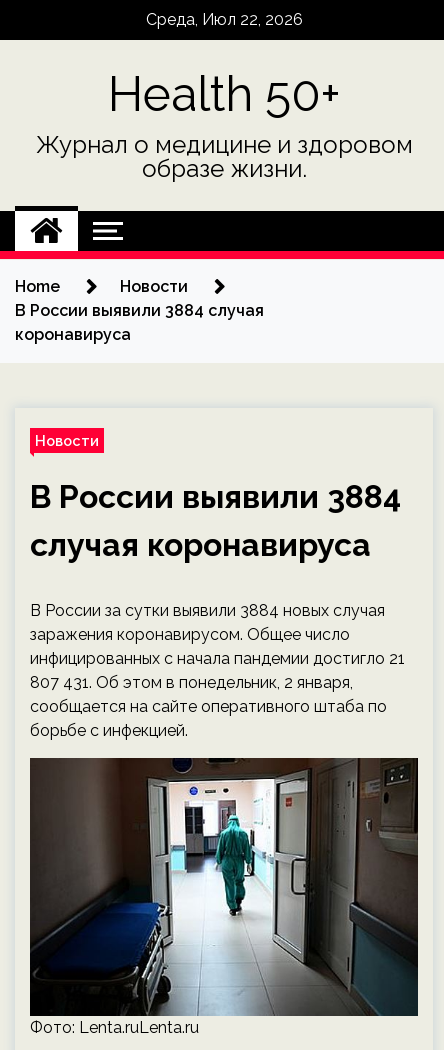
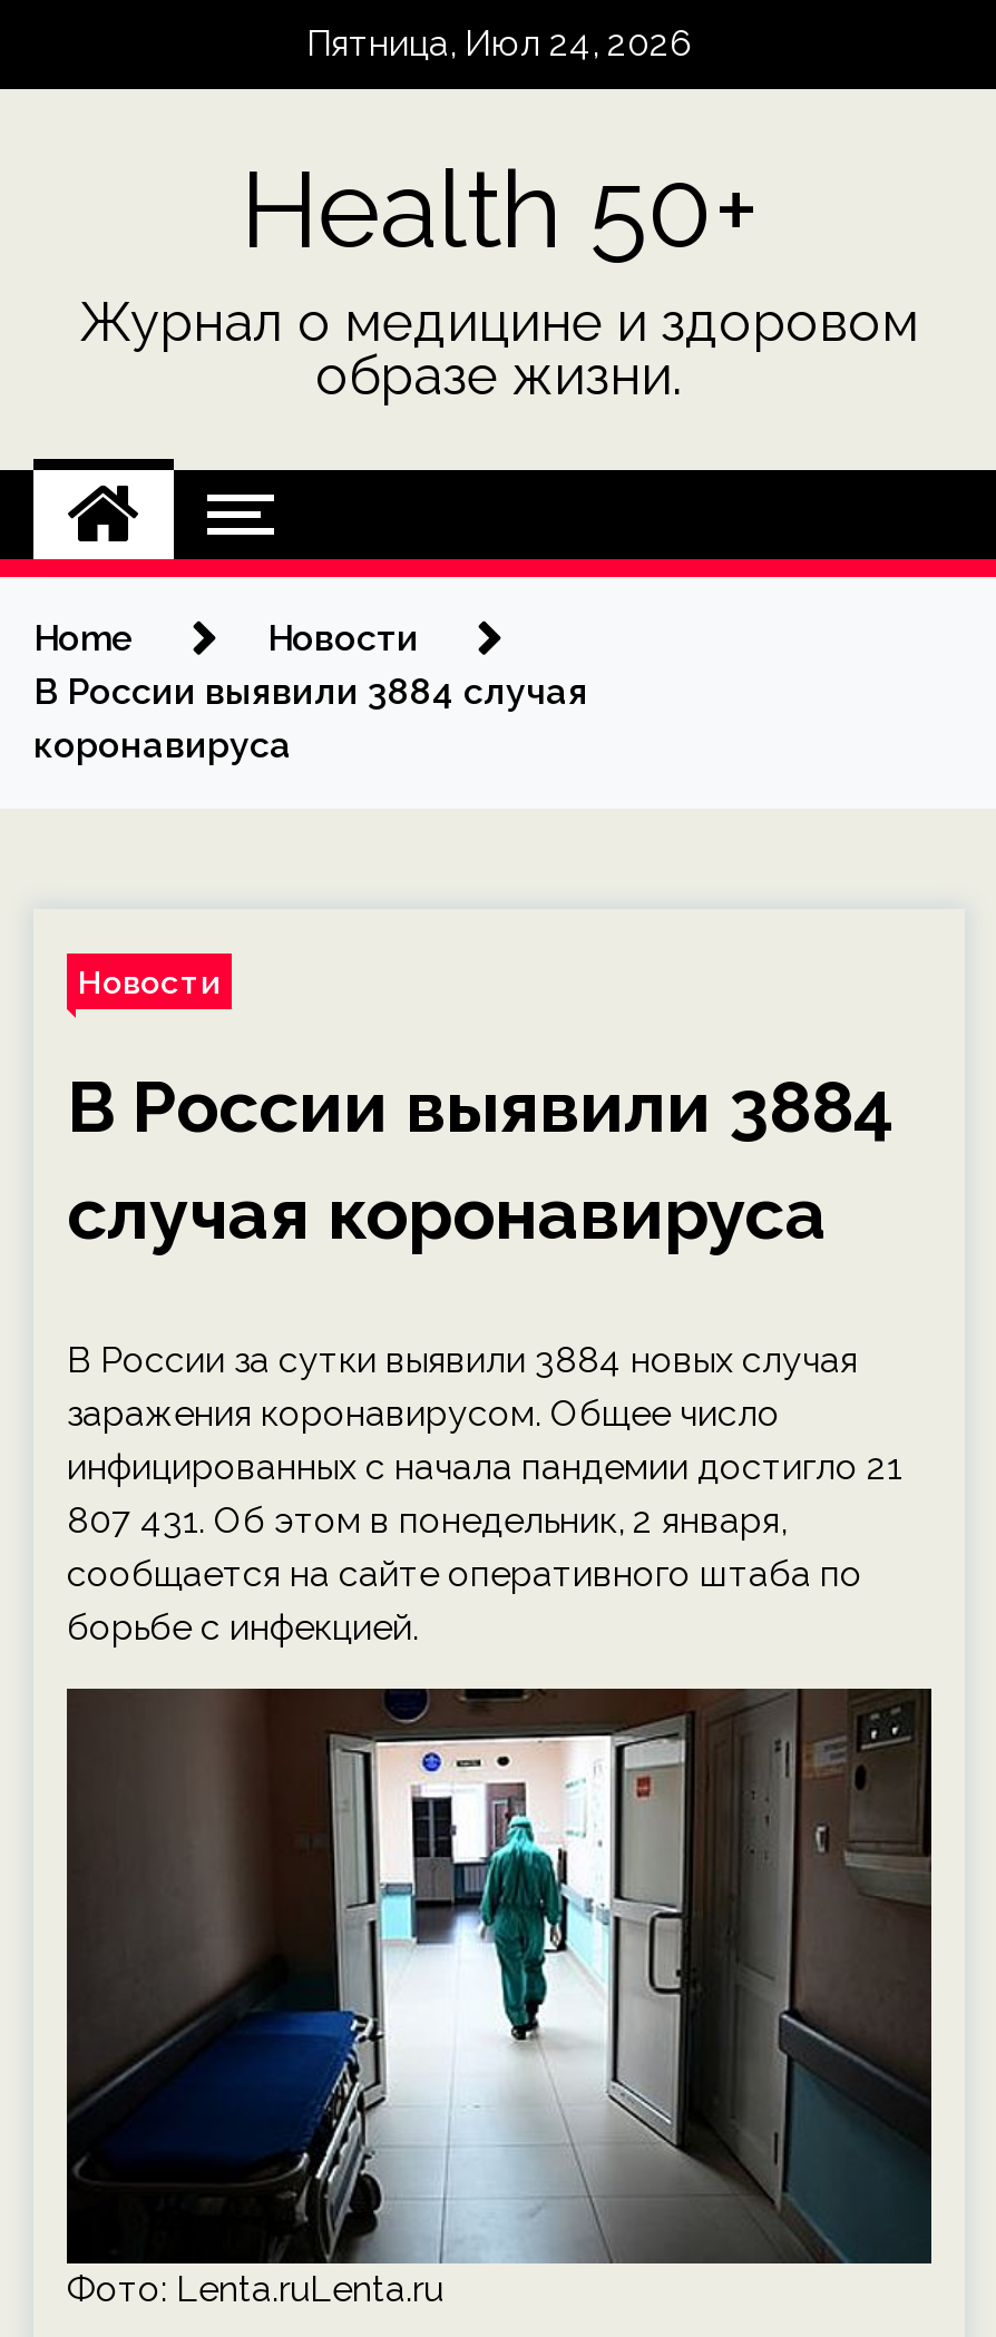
- Среда, Июл 22, 2026
+ Пятница, Июл 24, 2026
